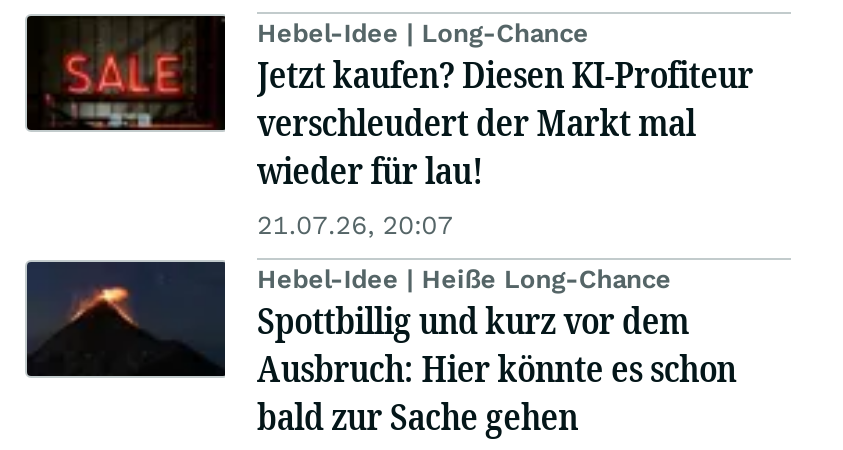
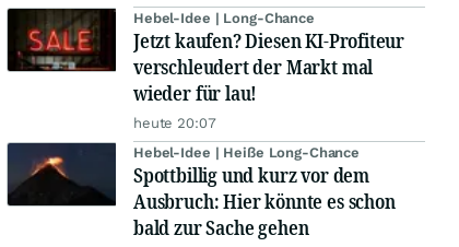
- 21.07.26, 20:07
+ heute 20:07
